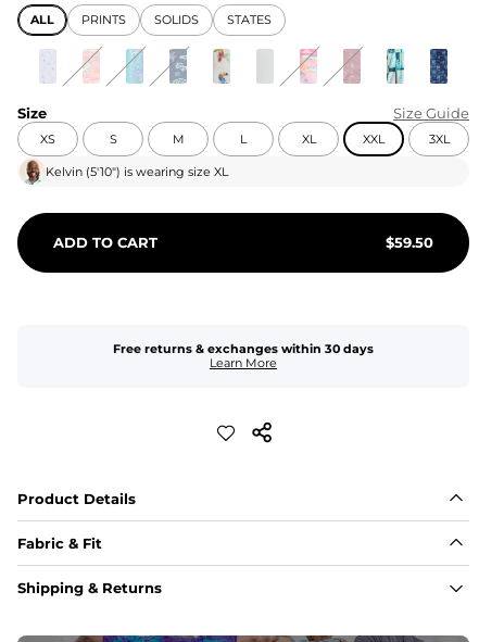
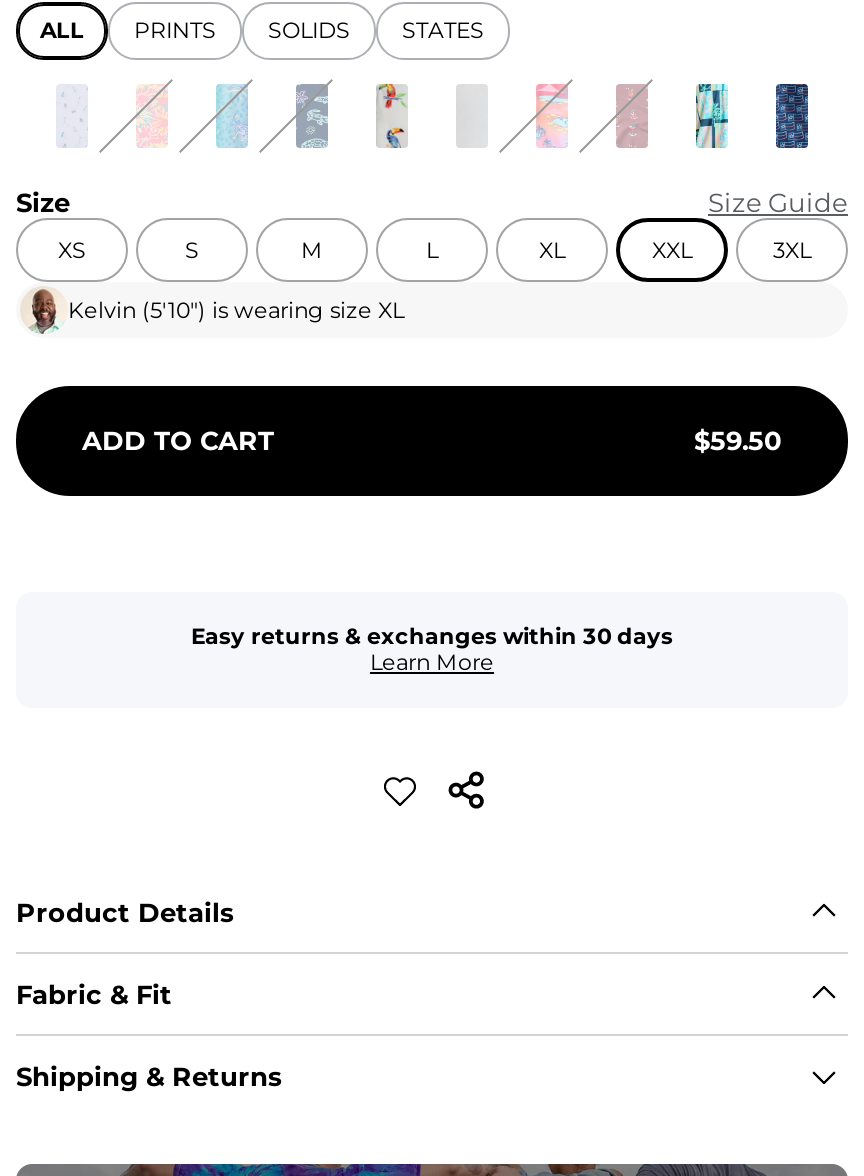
- Free returns & exchanges within 30 days
+ Easy returns & exchanges within 30 days
